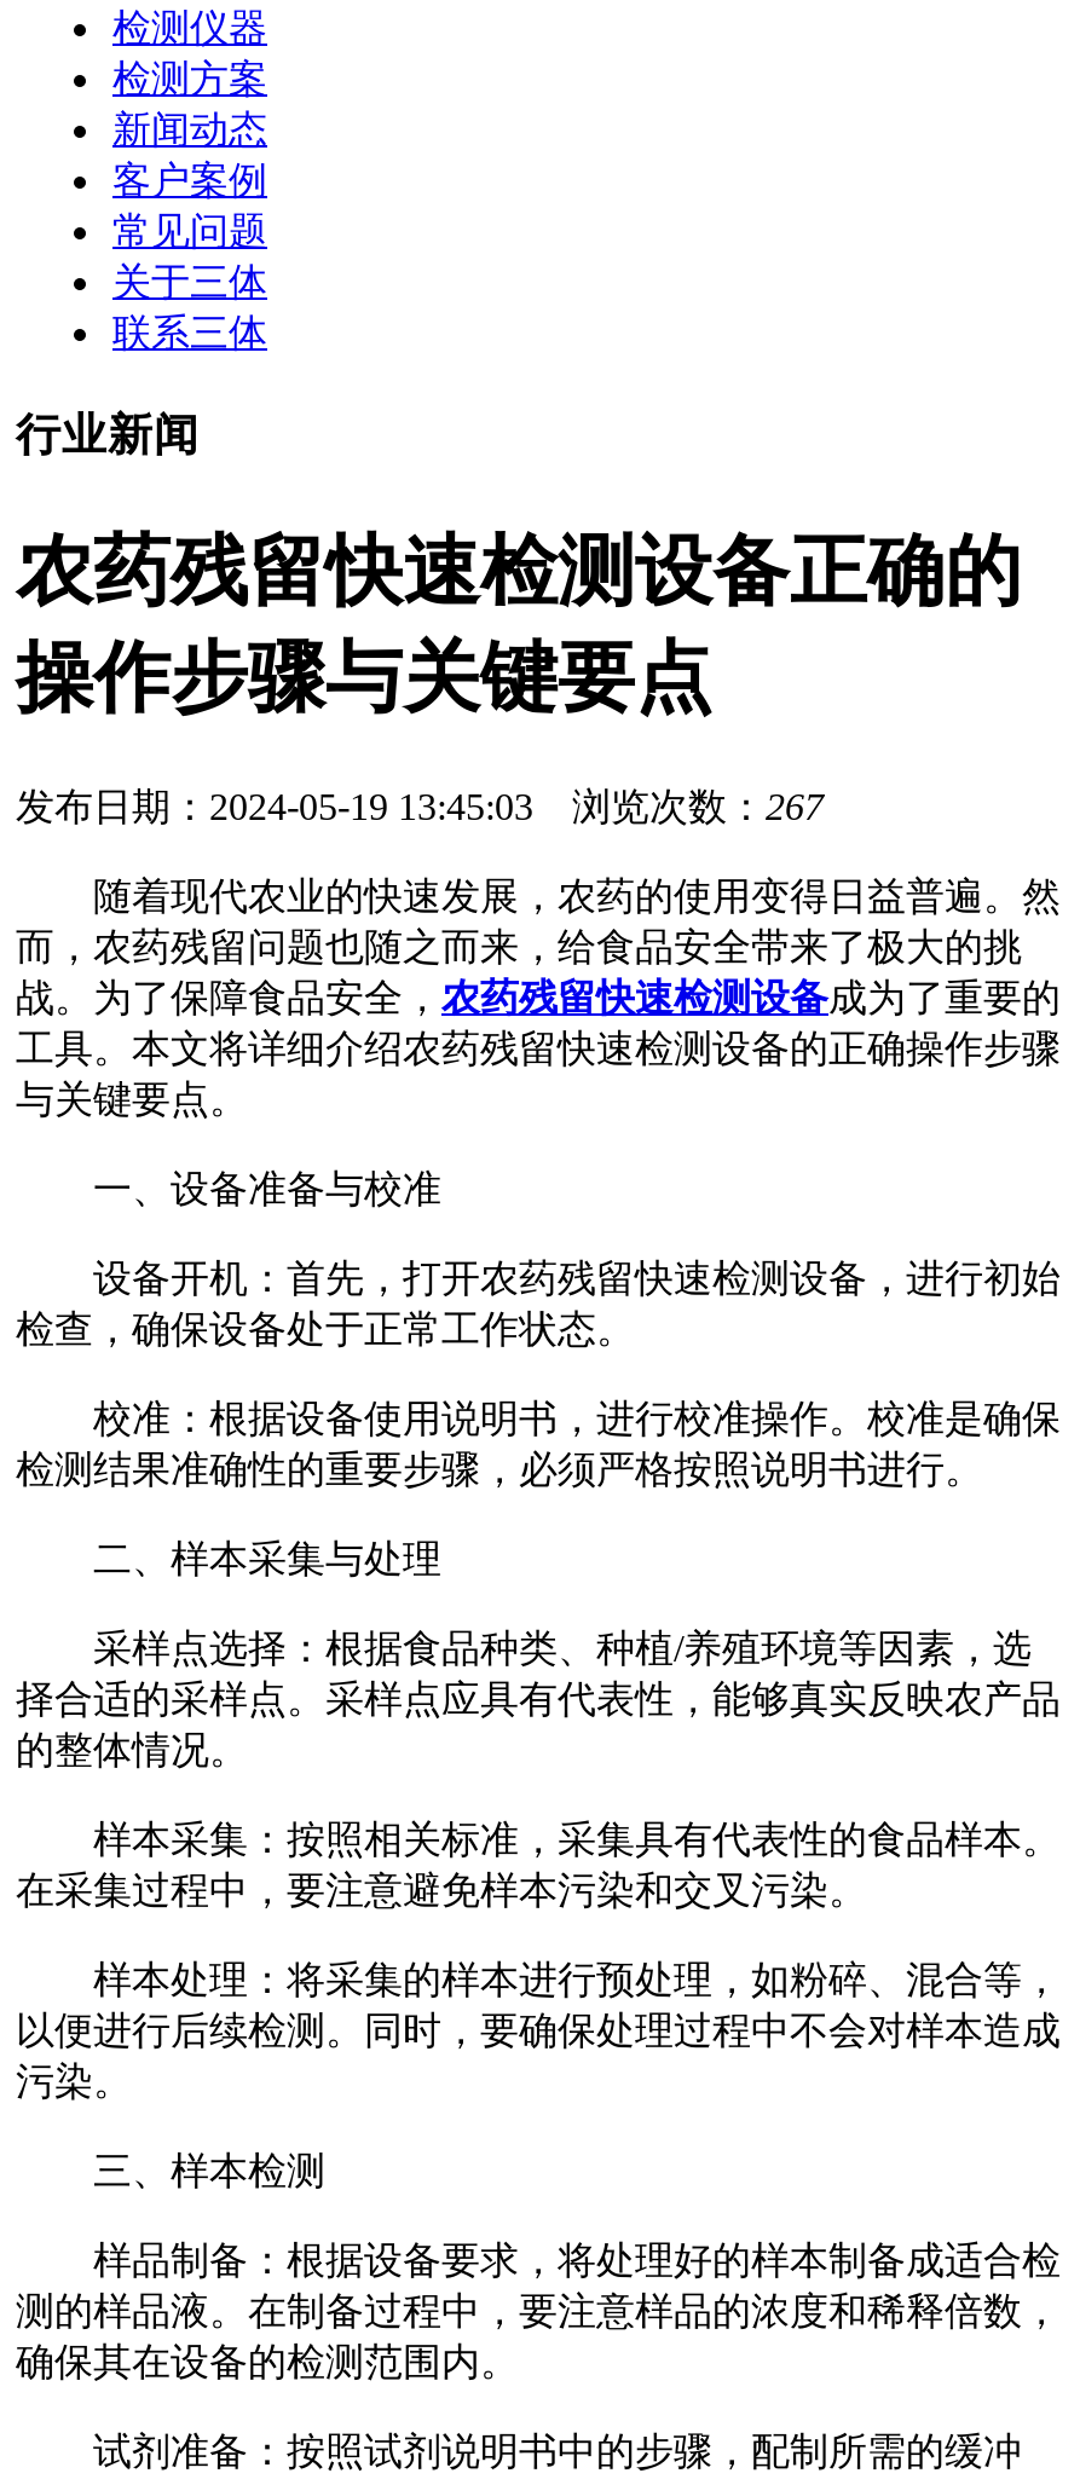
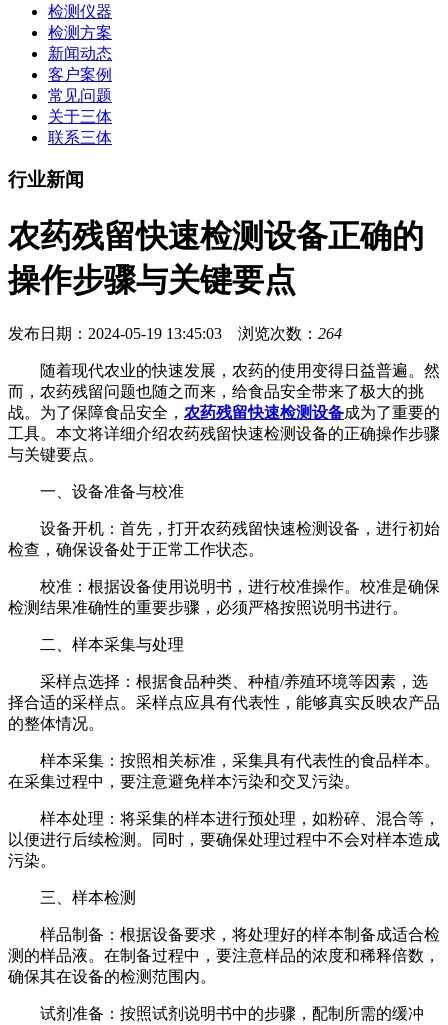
- 发布日期：2024-05-19 13:45:03 浏览次数：267
+ 发布日期：2024-05-19 13:45:03 浏览次数：264
